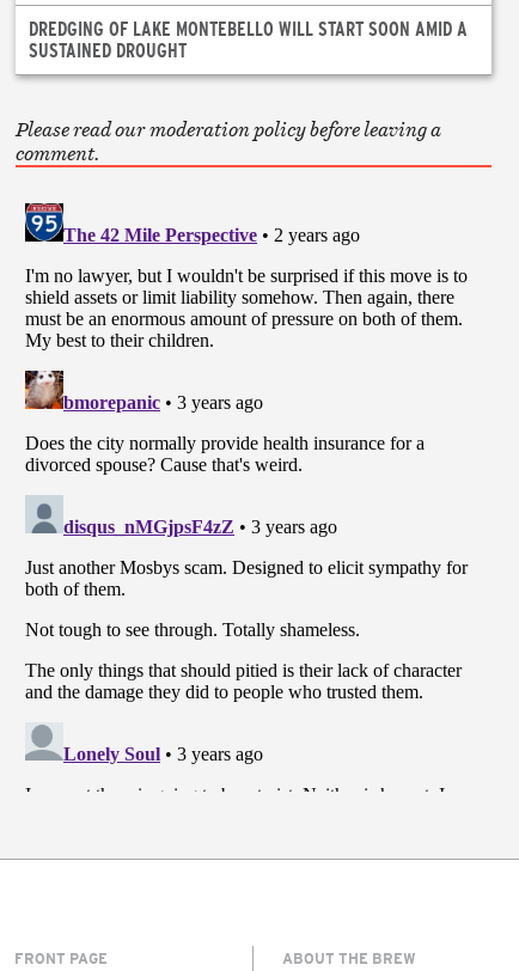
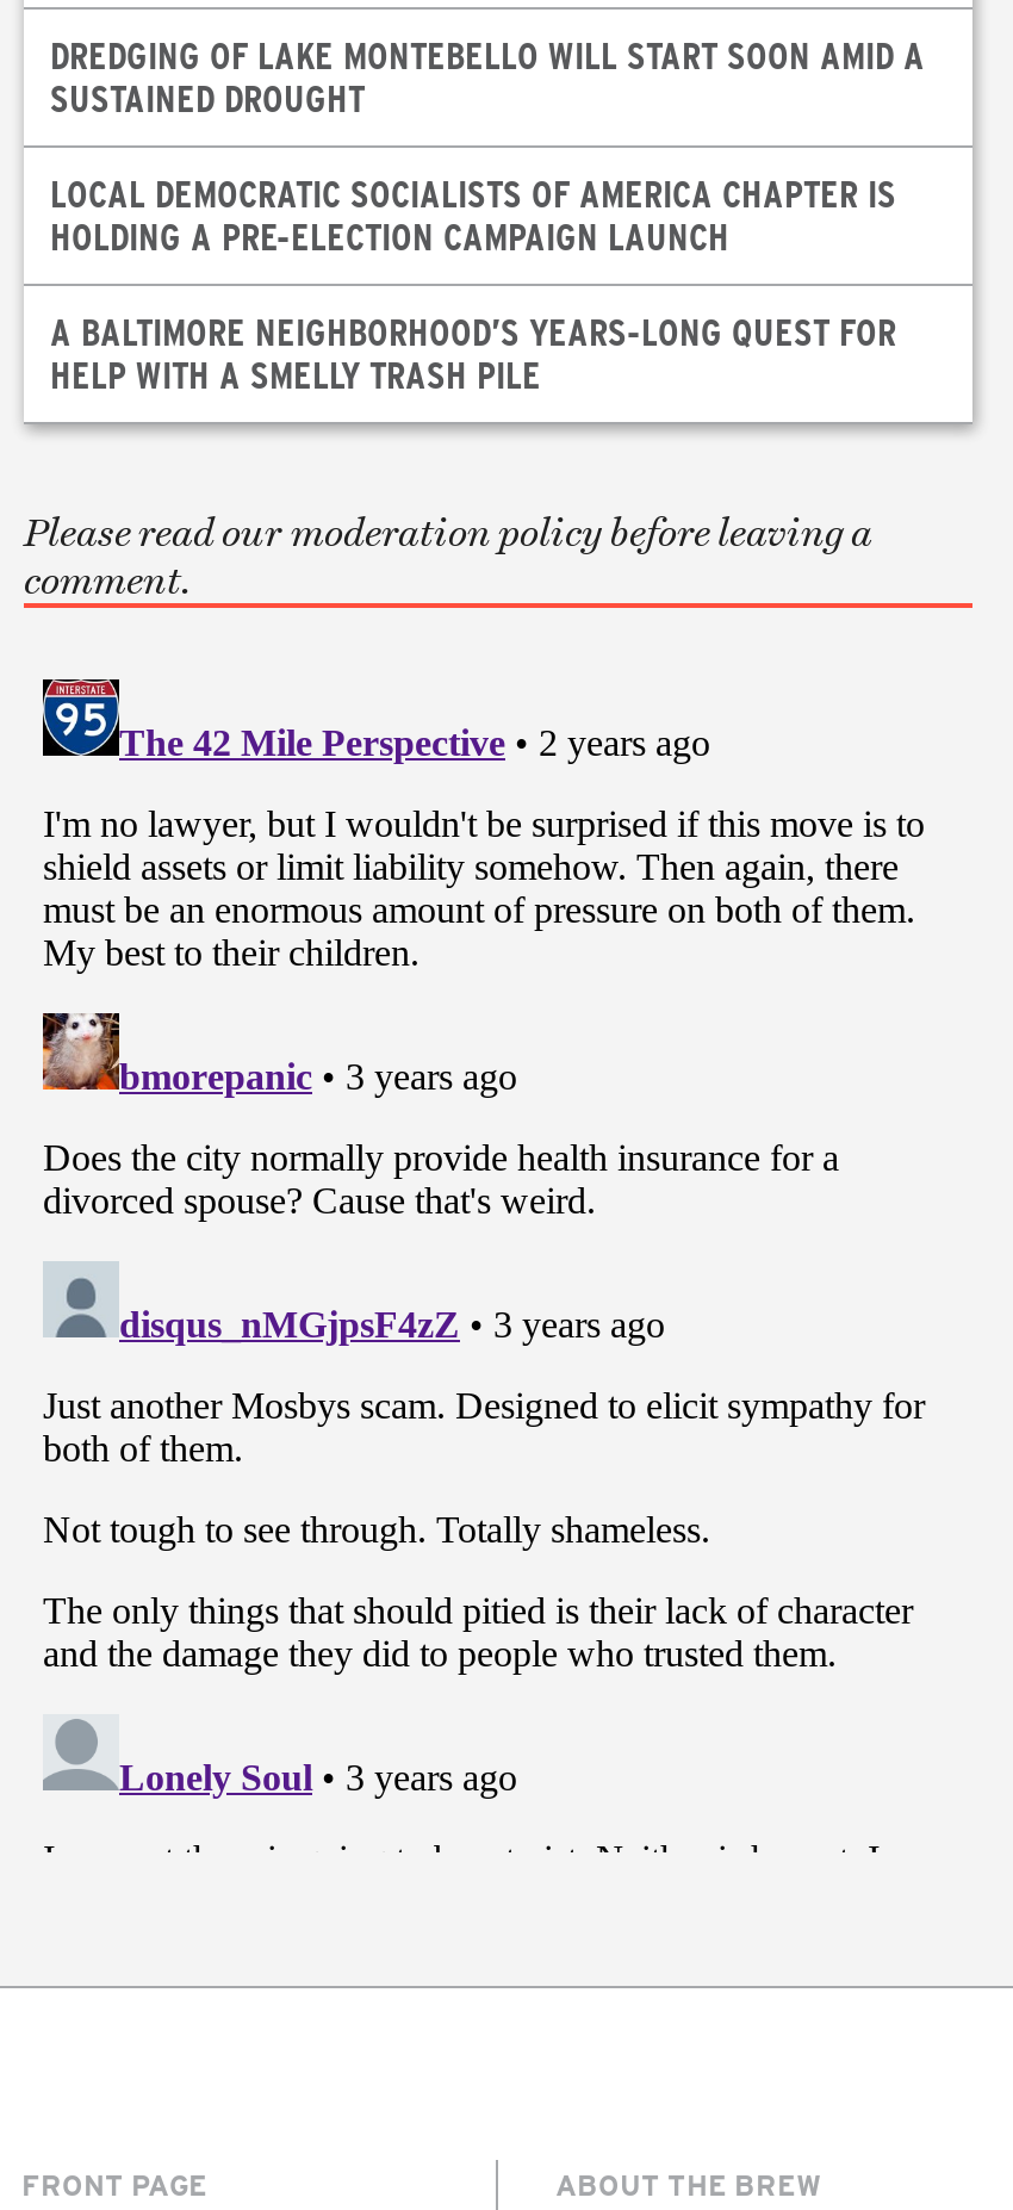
+ LOCAL DEMOCRATIC SOCIALISTS OF AMERICA CHAPTER IS
+ HOLDING A PRE-ELECTION CAMPAIGN LAUNCH
+ A BALTIMORE NEIGHBORHOOD’S YEARS-LONG QUEST FOR
+ HELP WITH A SMELLY TRASH PILE
